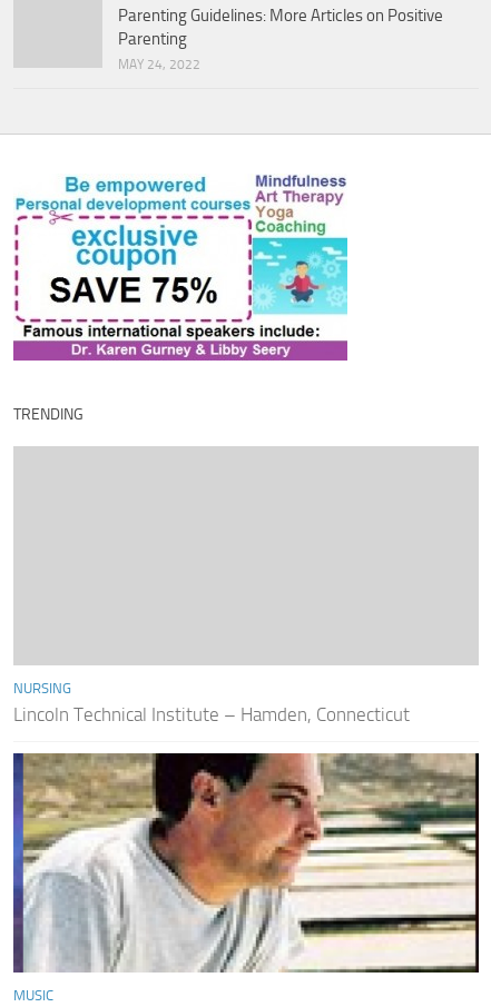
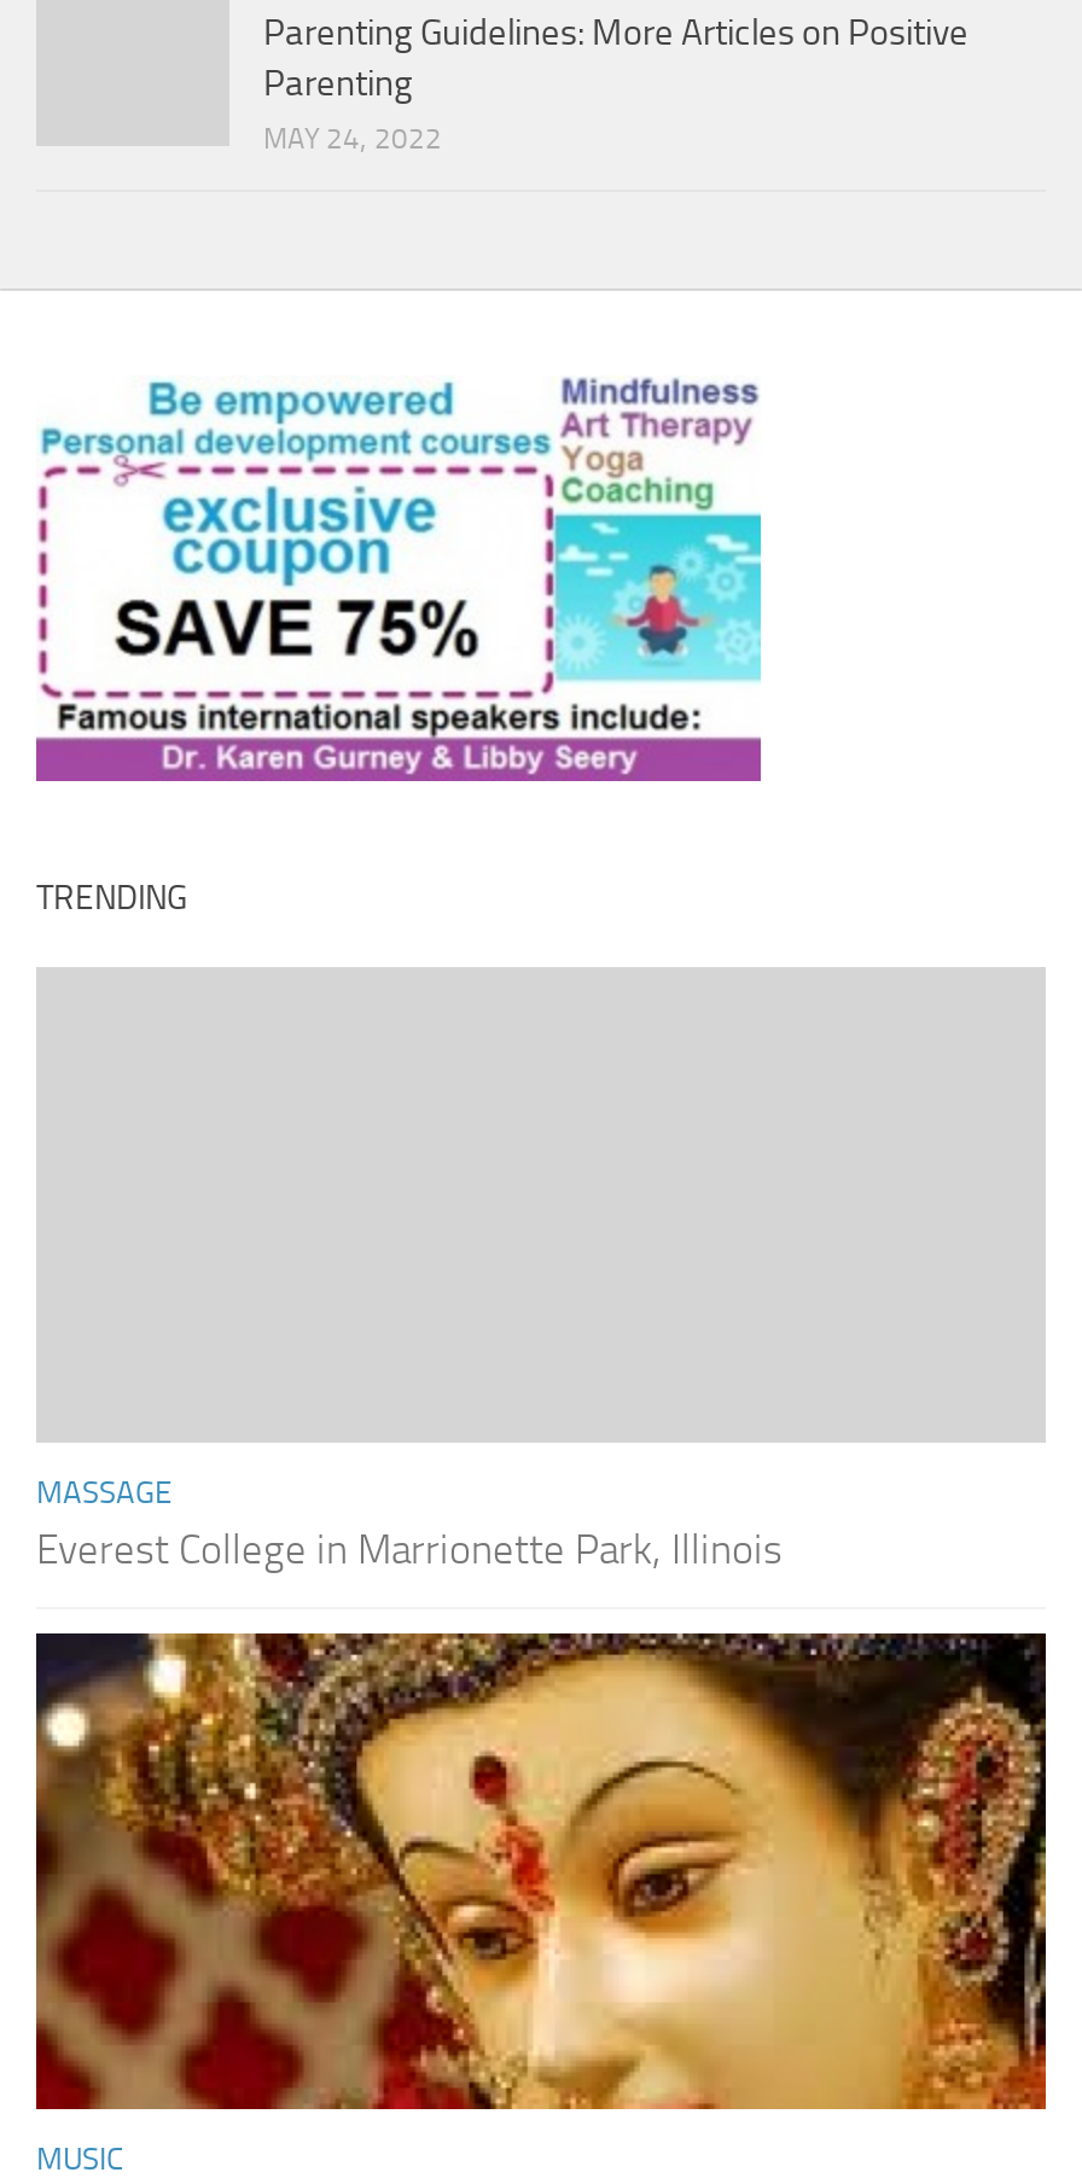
- NURSING
- Lincoln Technical Institute – Hamden, Connecticut
+ MASSAGE
+ Everest College in Marrionette Park, Illinois

- [image]
+ [image]
